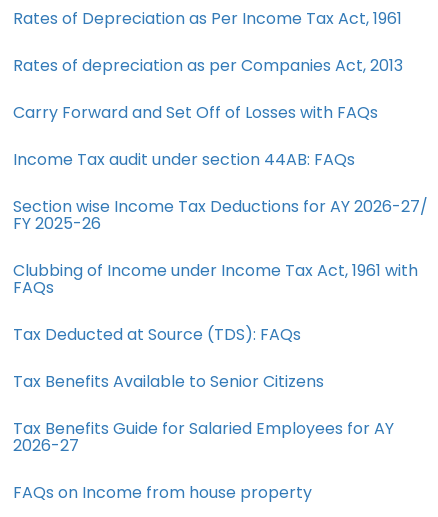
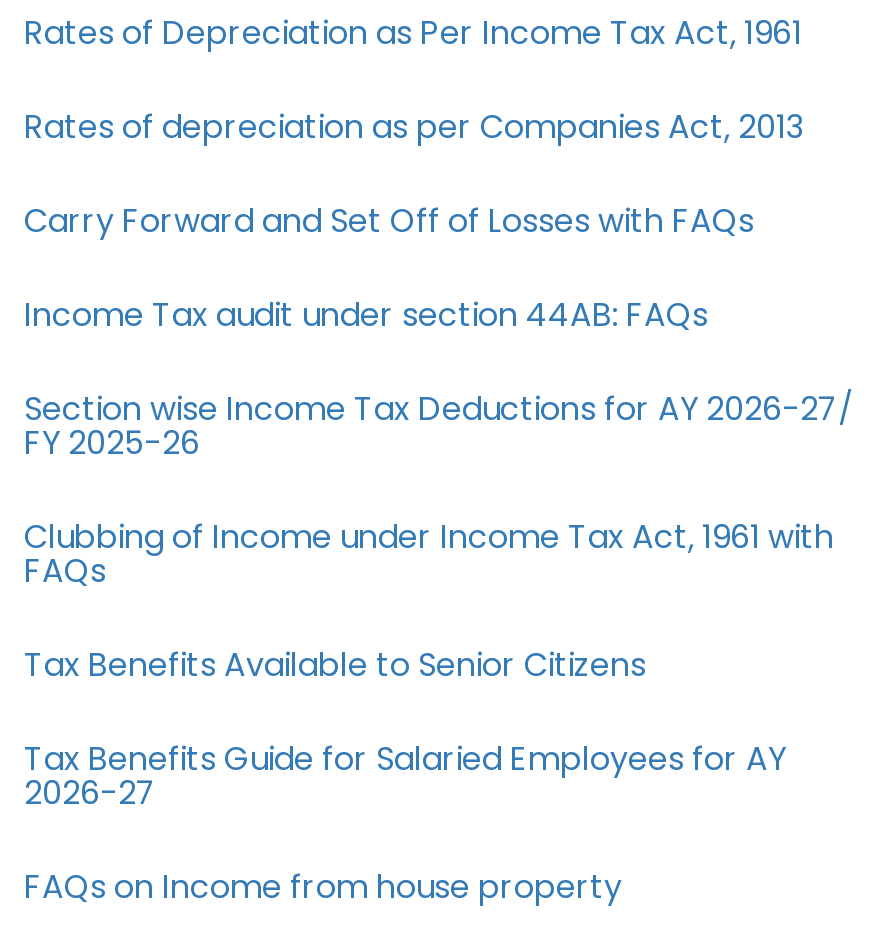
- Tax Deducted at Source (TDS): FAQs
